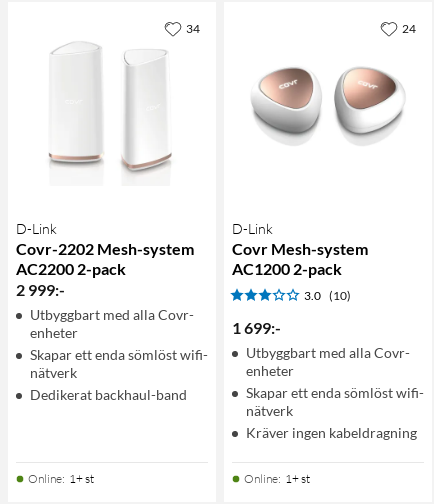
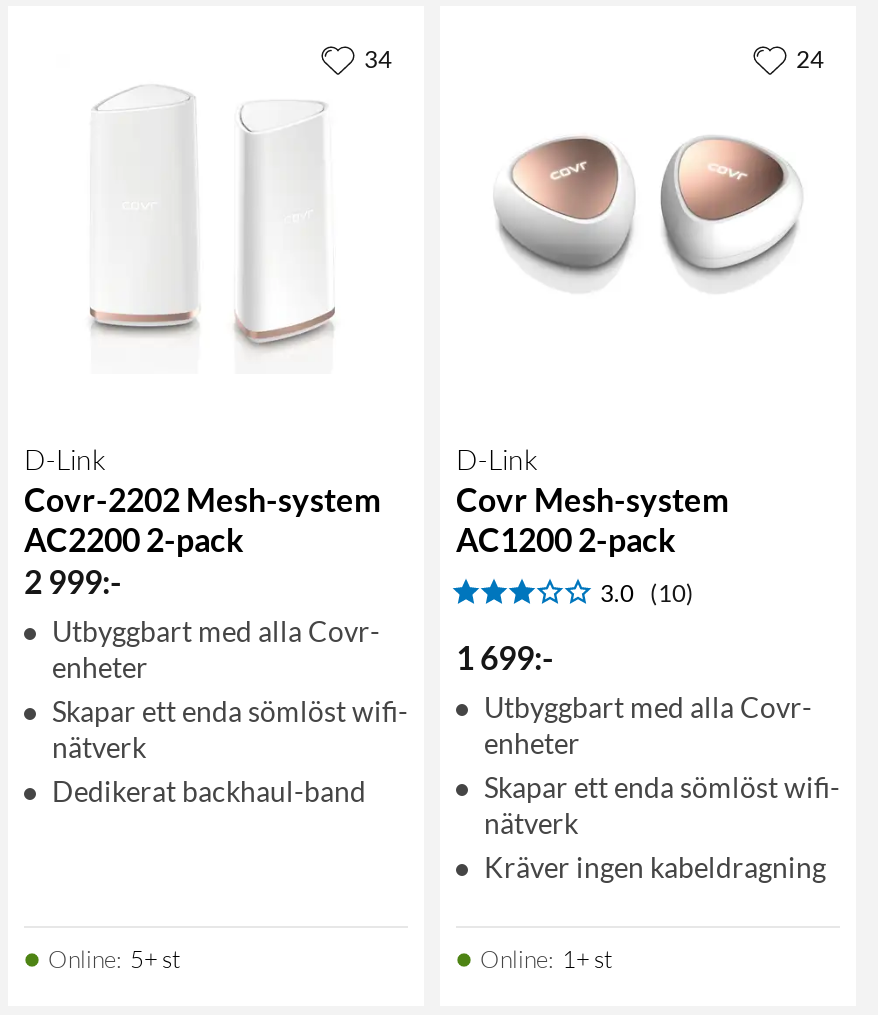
- Online: 1+ st
+ Online: 5+ st
